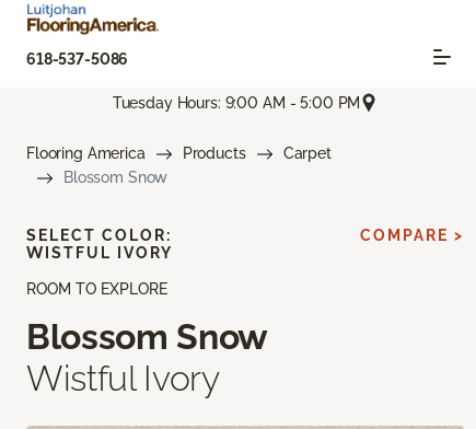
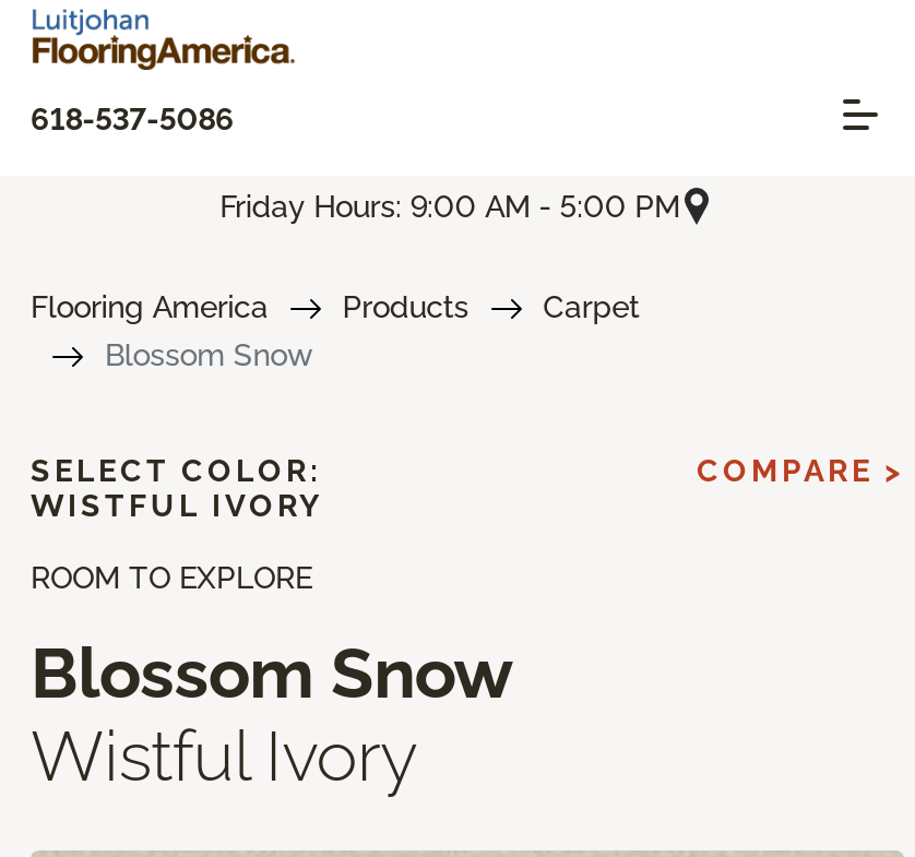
- Tuesday Hours: 9:00 AM - 5:00 PM
+ Friday Hours: 9:00 AM - 5:00 PM
